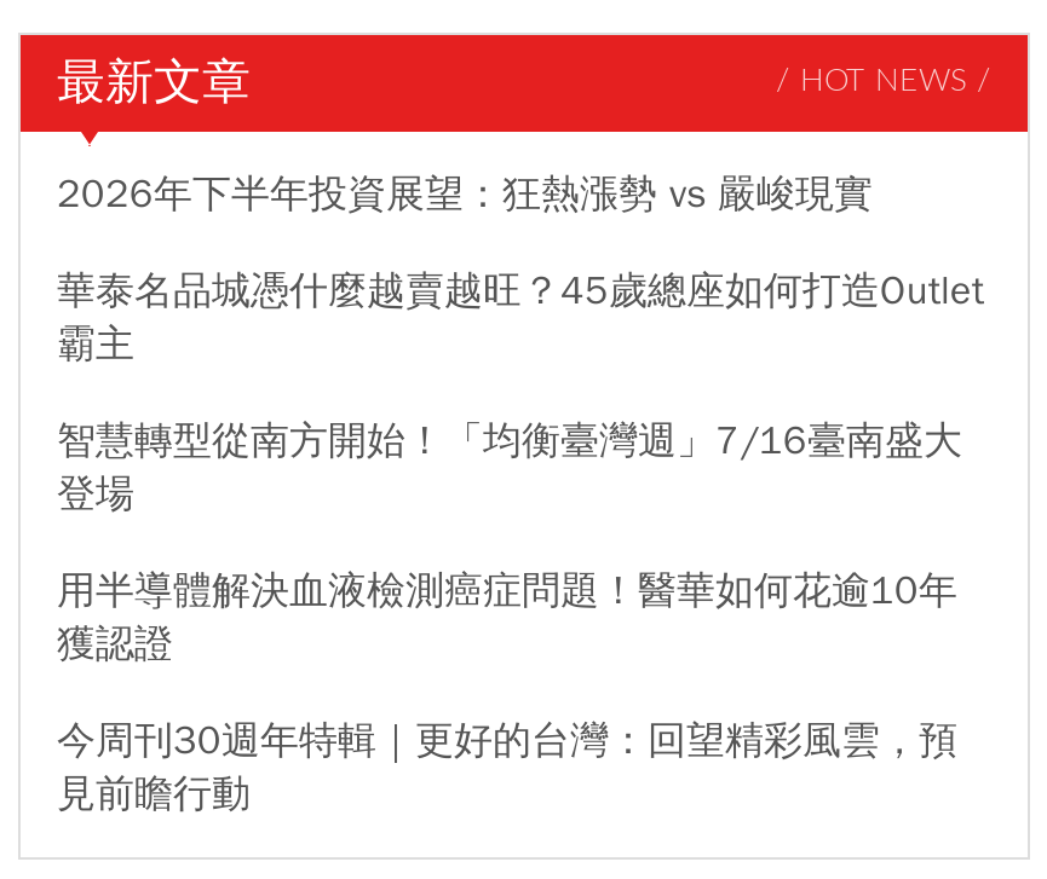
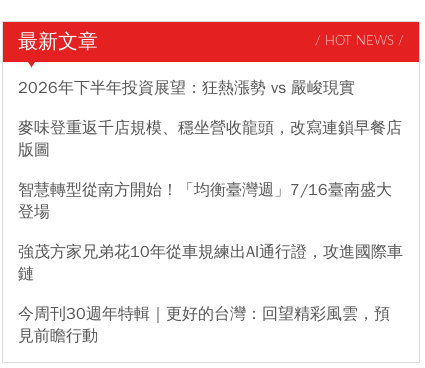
- 華泰名品城憑什麼越賣越旺？45歲總座如何打造Outlet
- 霸主
+ 麥味登重返千店規模、穩坐營收龍頭，改寫連鎖早餐店
+ 版圖

- 用半導體解決血液檢測癌症問題！醫華如何花逾10年
- 獲認證
+ 強茂方家兄弟花10年從車規練出AI通行證，攻進國際車
+ 鏈
